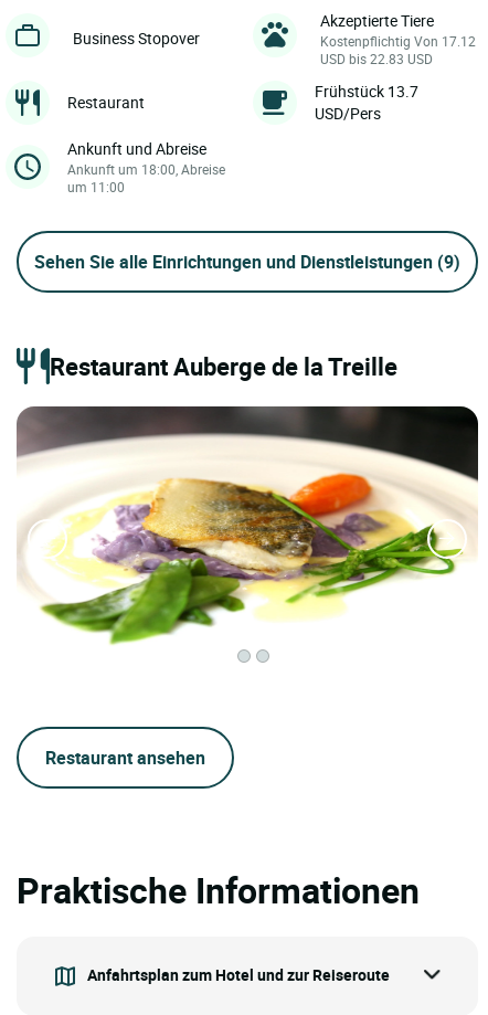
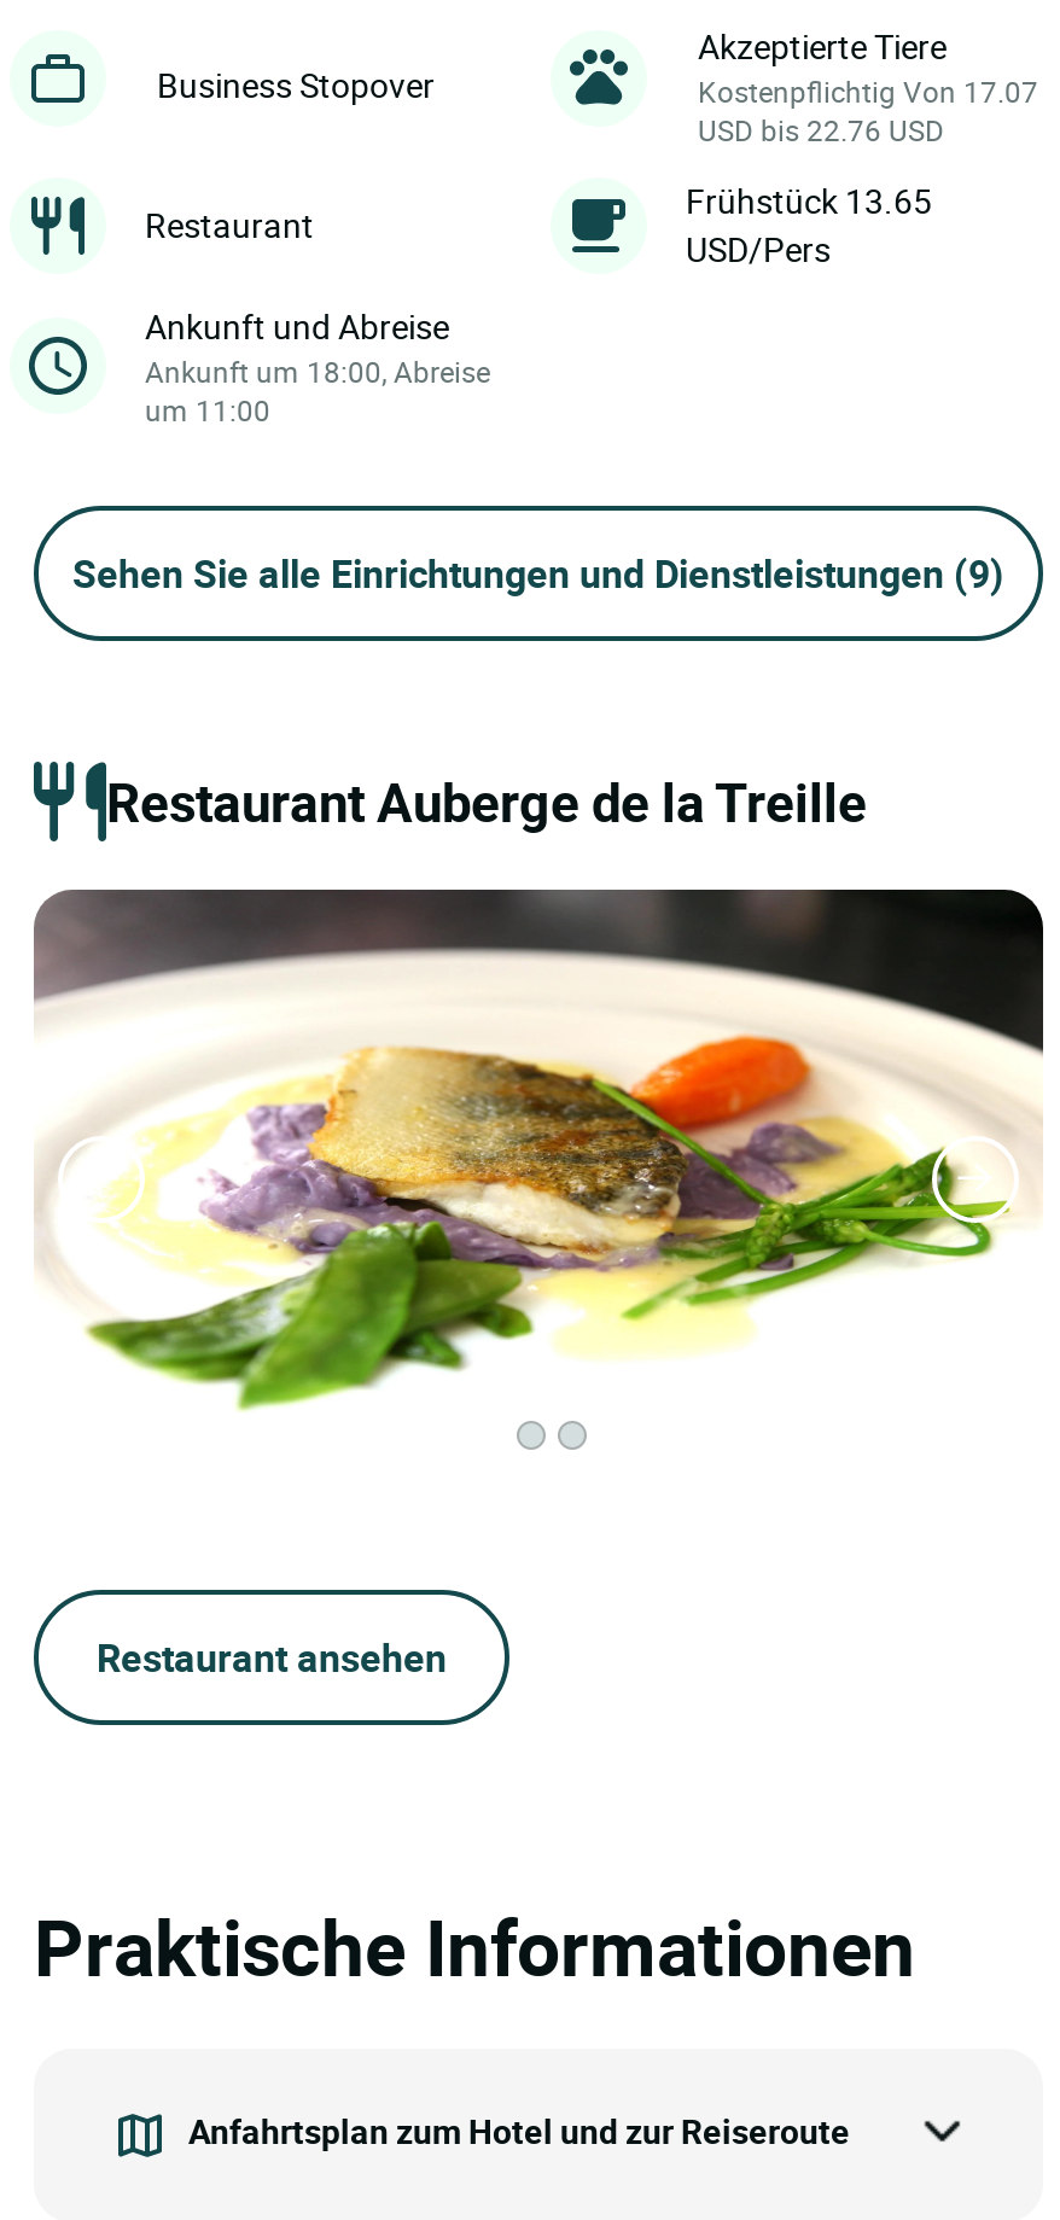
- Kostenpflichtig Von 17.12
+ Kostenpflichtig Von 17.07

- USD bis 22.83 USD
+ USD bis 22.76 USD

- Frühstück 13.7
+ Frühstück 13.65
